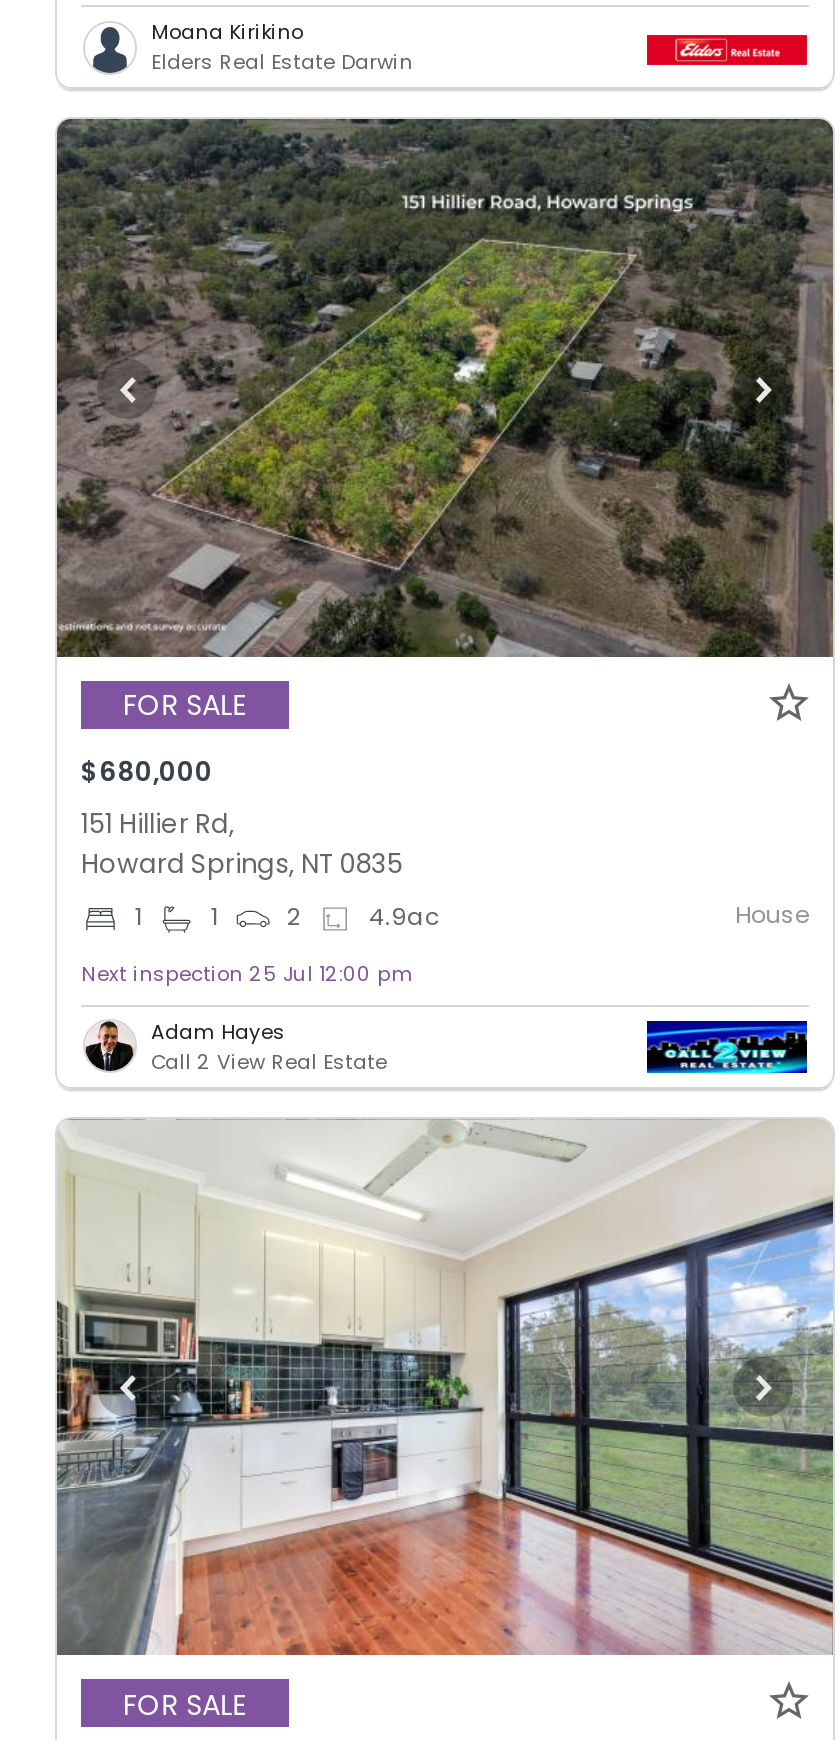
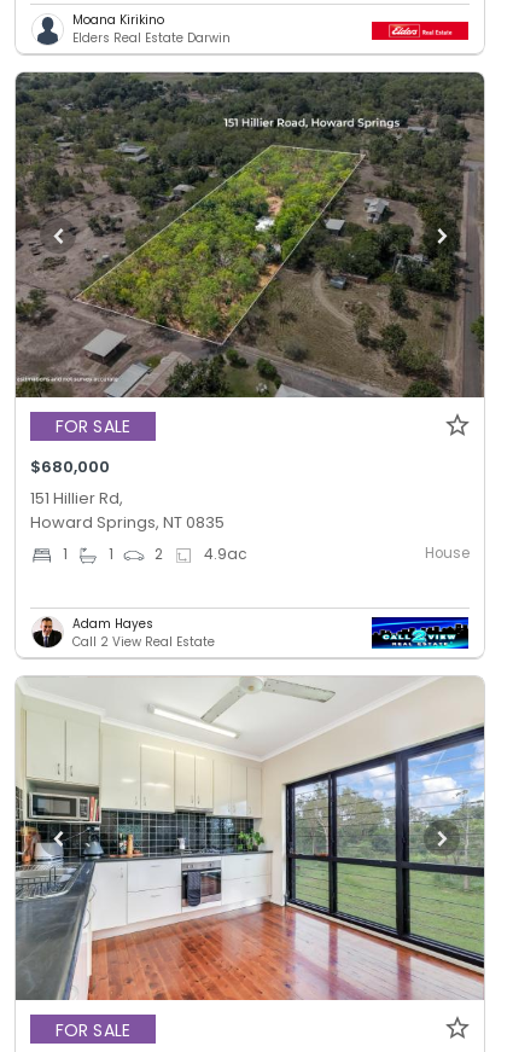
- Next inspection 25 Jul 12:00 pm
